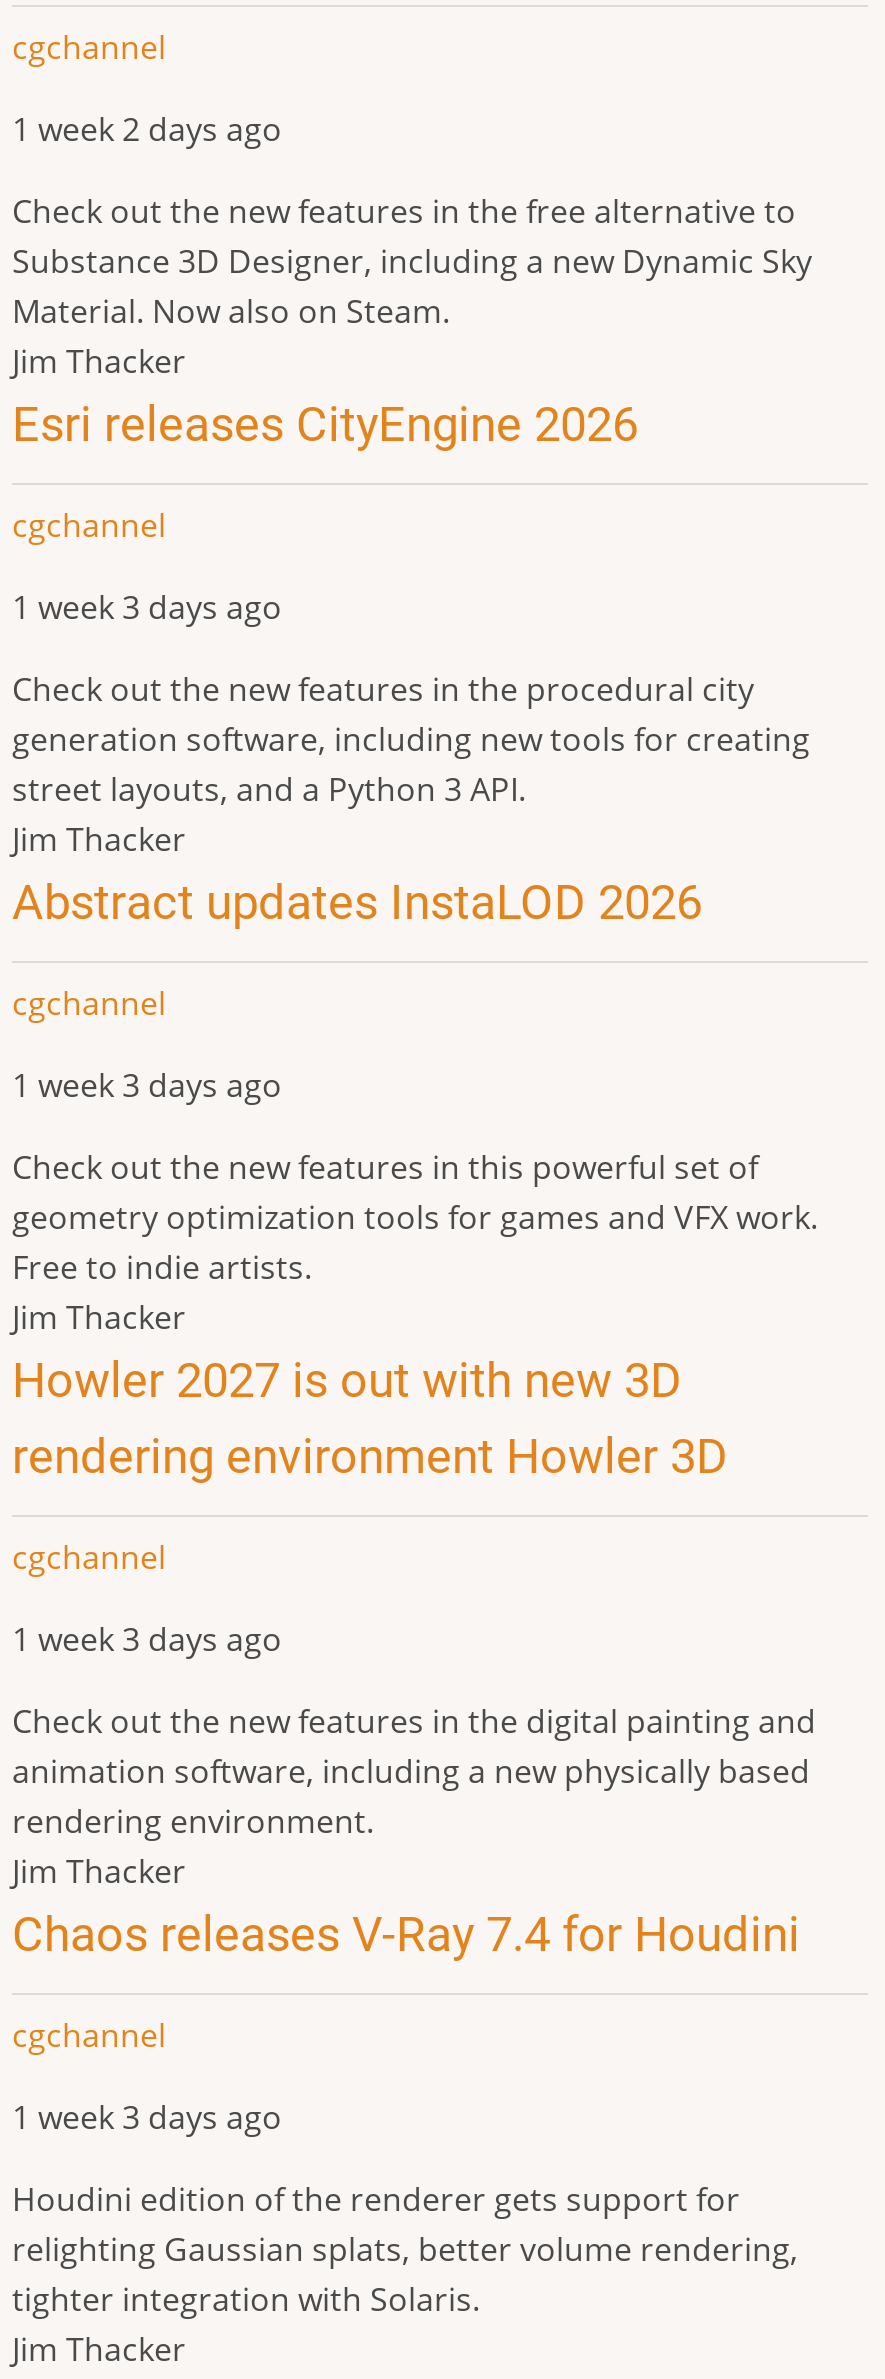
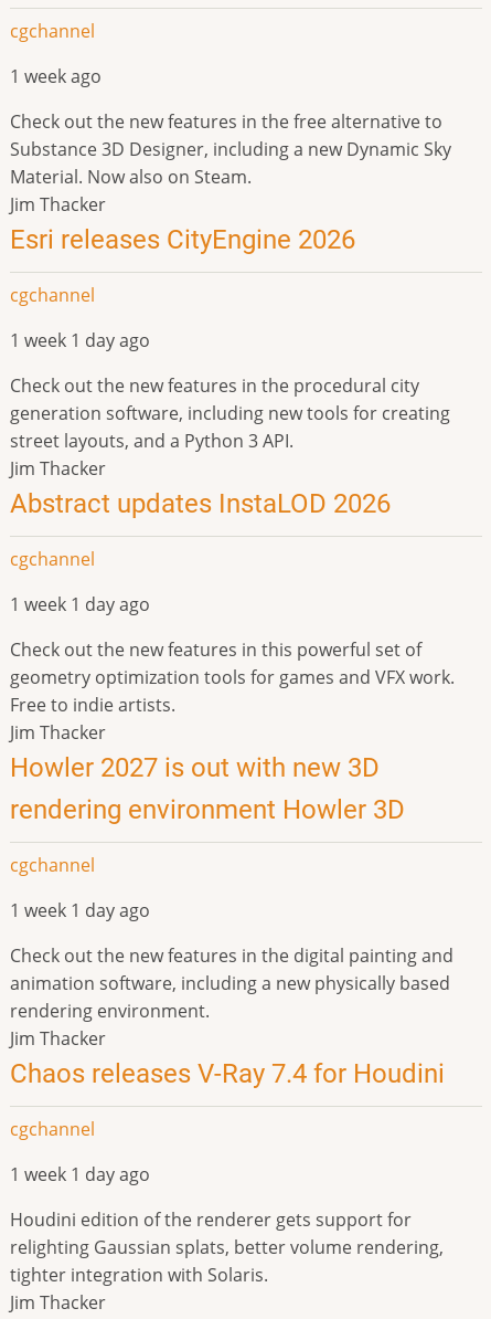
- 1 week 2 days ago
+ 1 week ago

- 1 week 3 days ago
+ 1 week 1 day ago

- 1 week 3 days ago
+ 1 week 1 day ago

- 1 week 3 days ago
+ 1 week 1 day ago

- 1 week 3 days ago
+ 1 week 1 day ago
